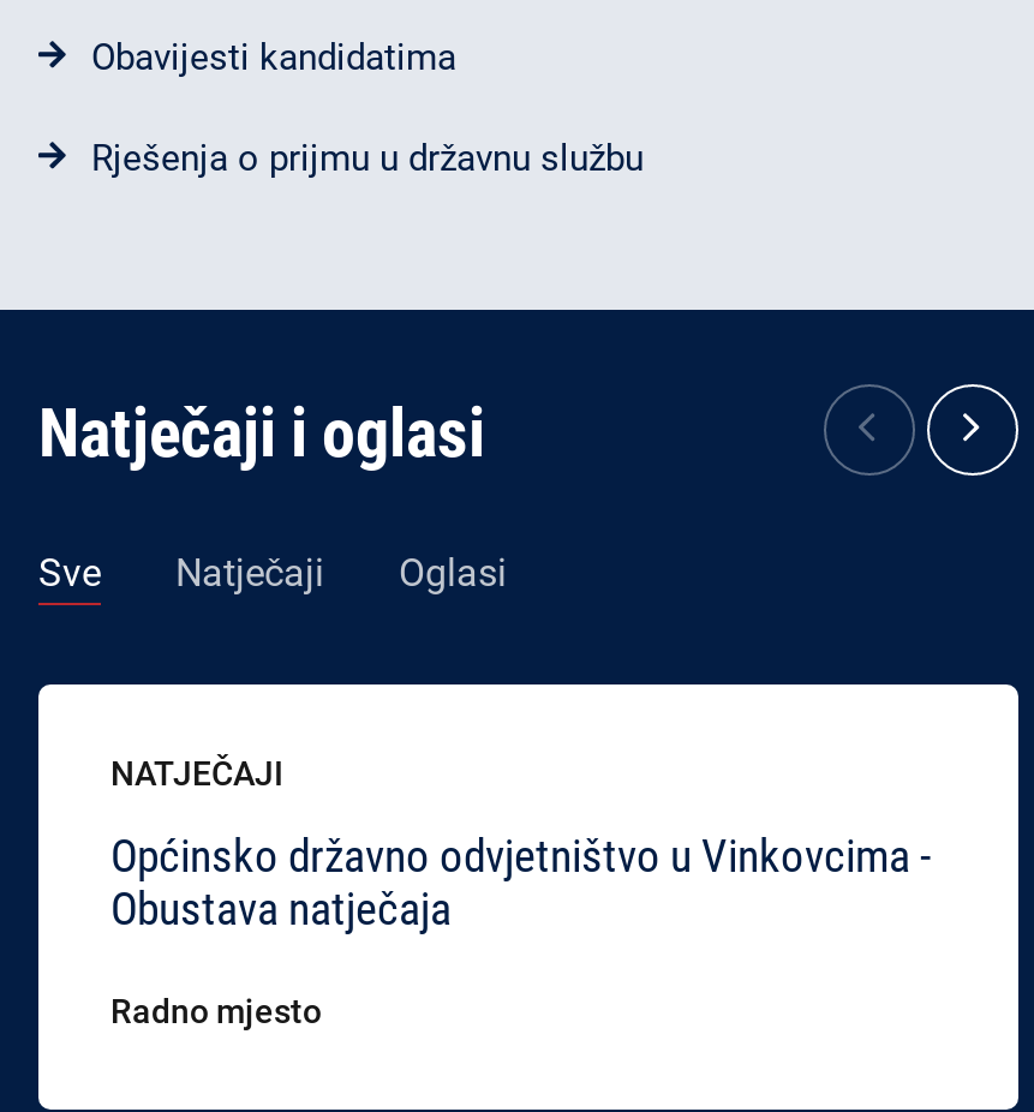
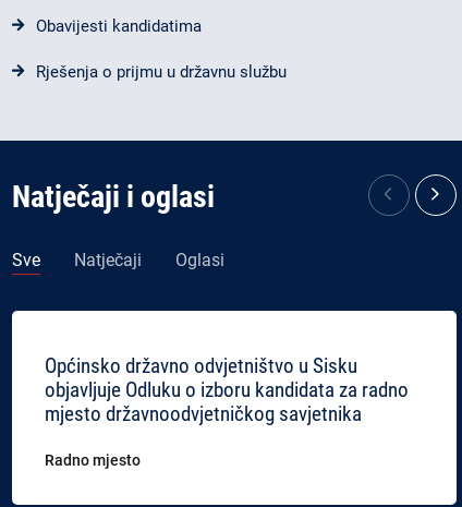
- NATJEČAJI
- Općinsko državno odvjetništvo u Vinkovcima -
- Obustava natječaja
+ Općinsko državno odvjetništvo u Sisku
+ objavljuje Odluku o izboru kandidata za radno
+ mjesto državnoodvjetničkog savjetnika
